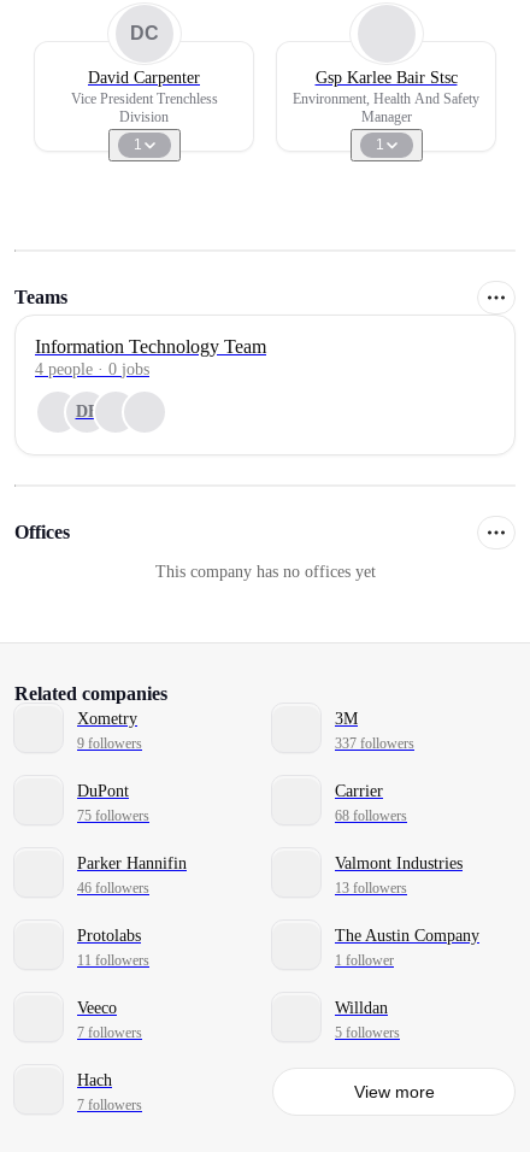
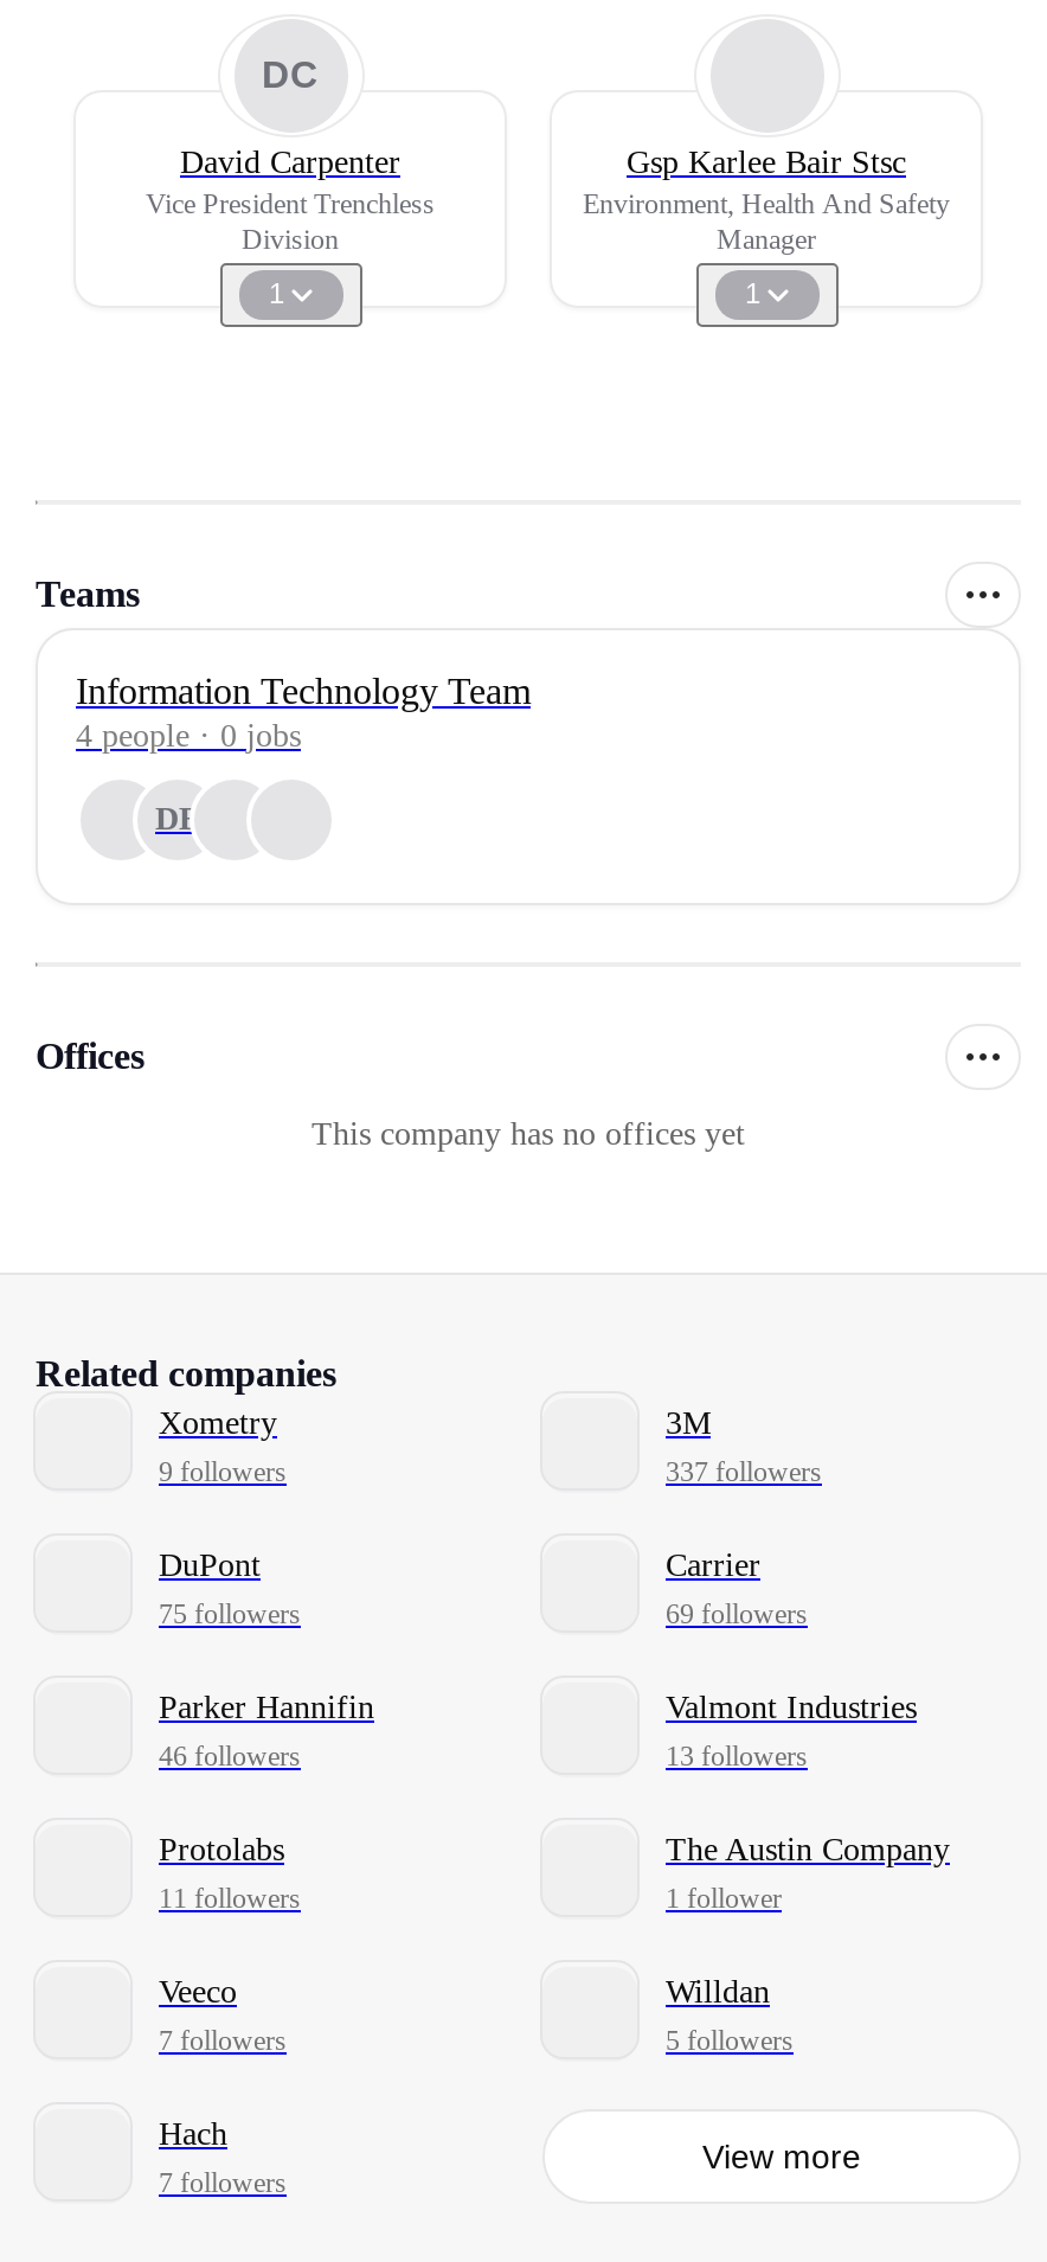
- 68 followers
+ 69 followers
